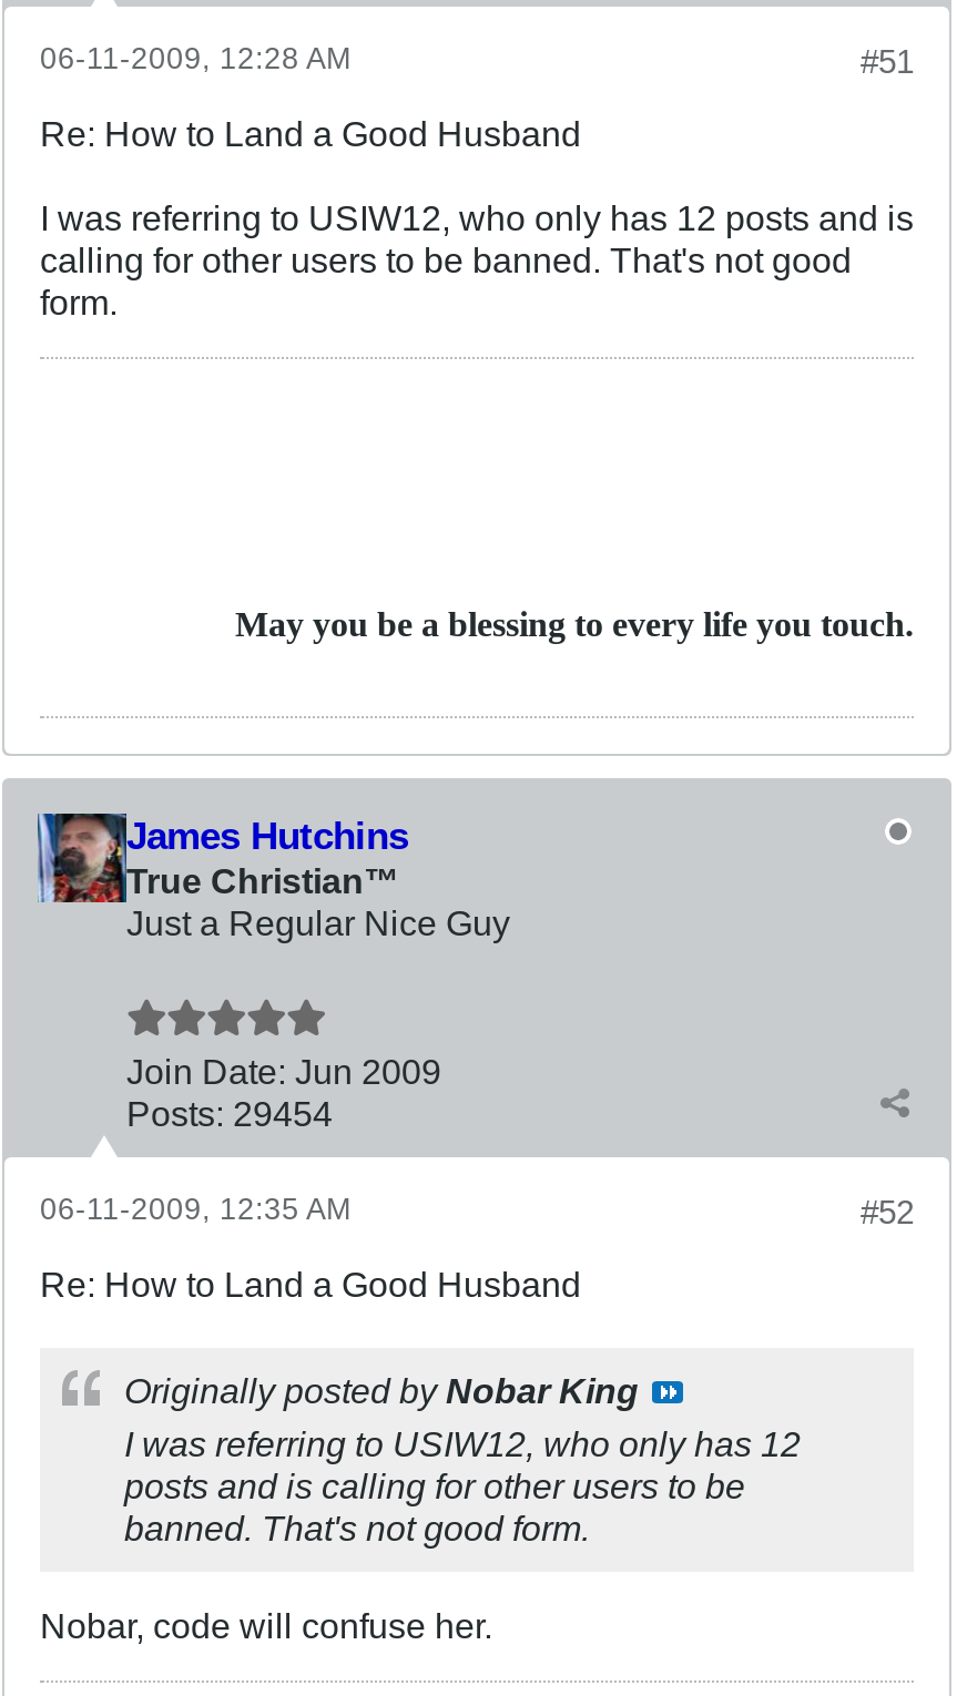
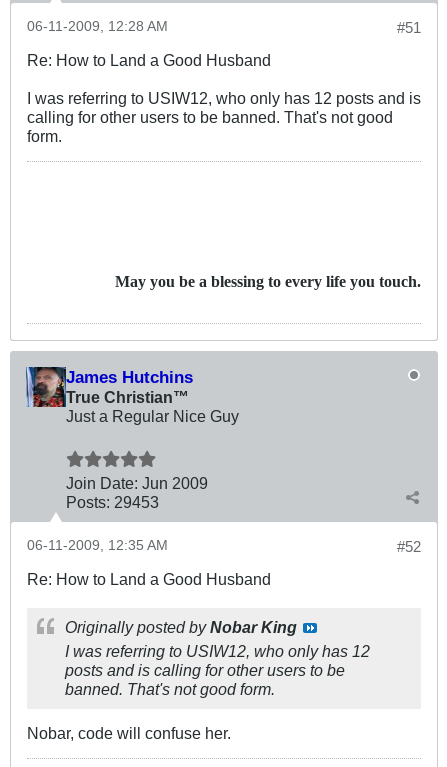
- Posts: 29454
+ Posts: 29453
